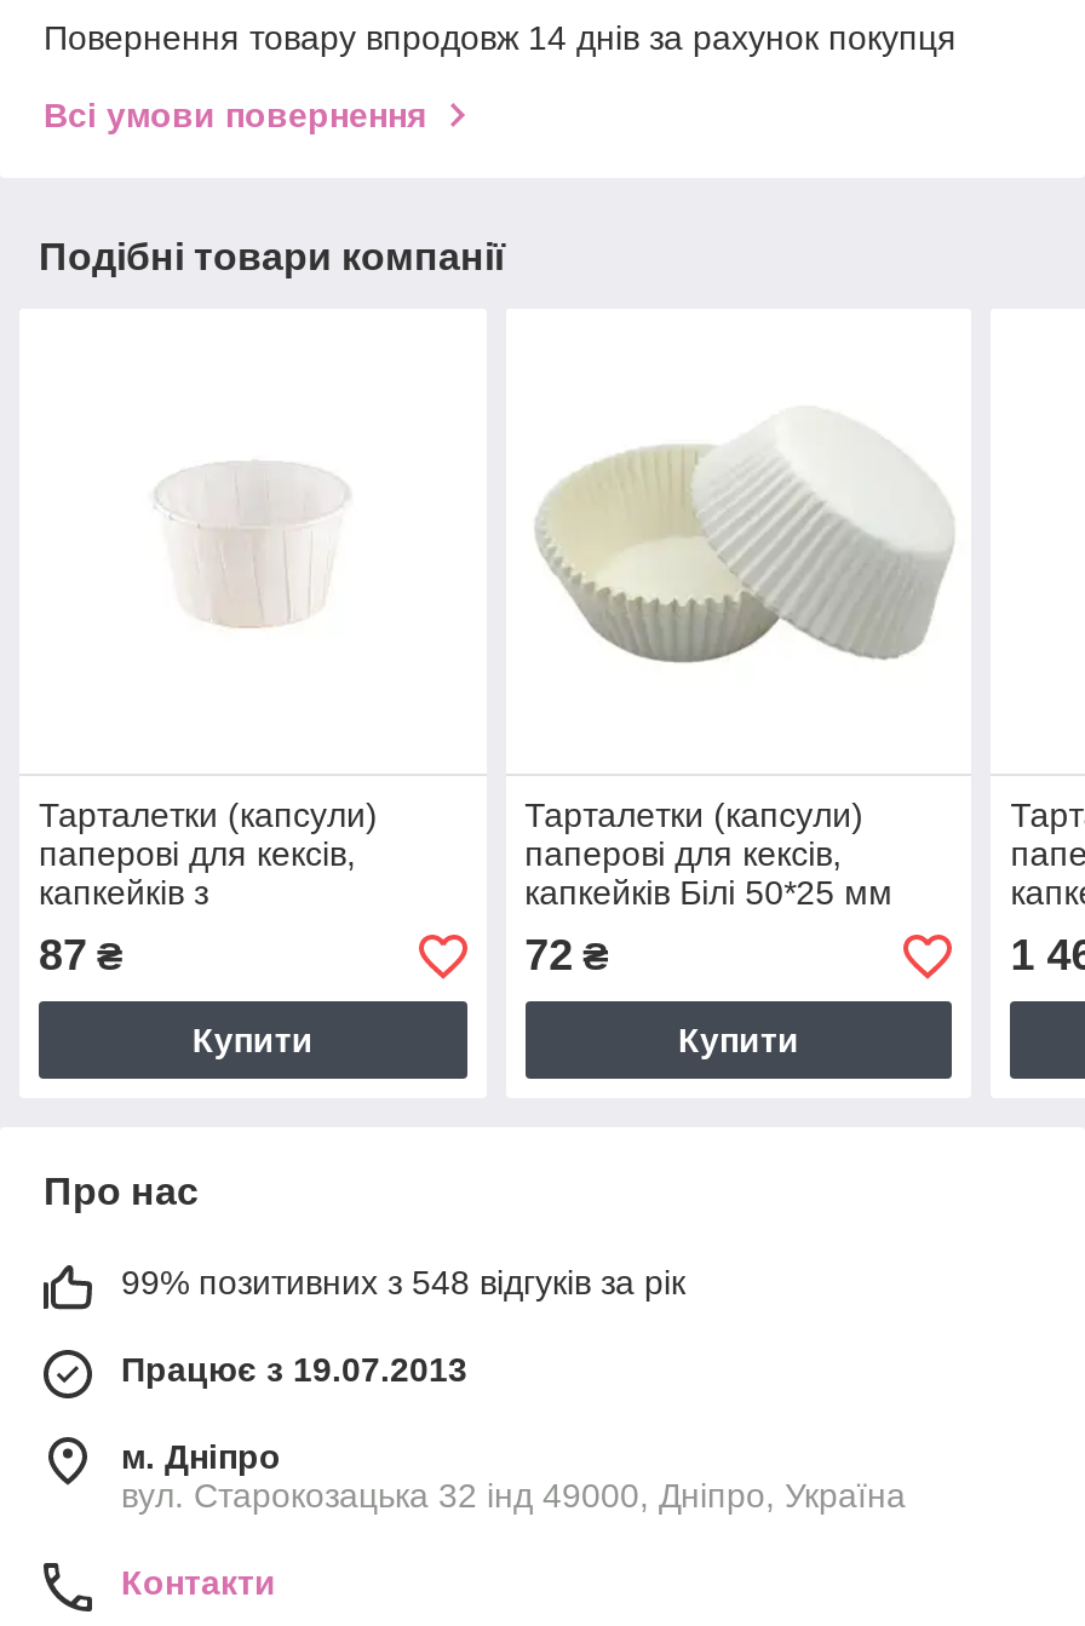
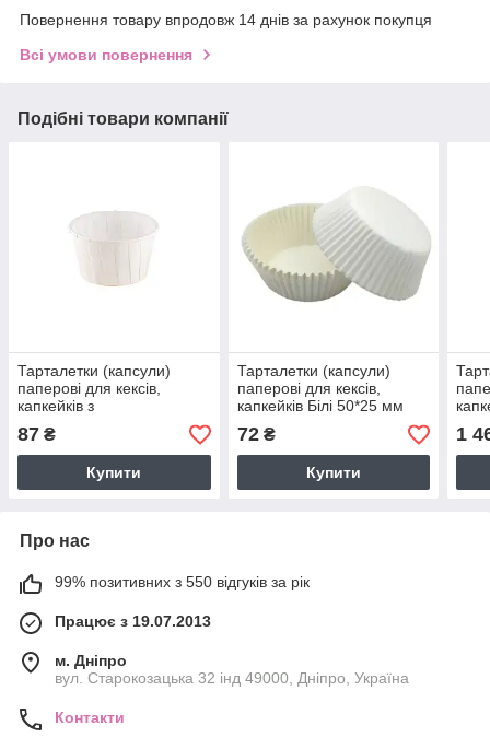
- 99% позитивних з 548 відгуків за рік
+ 99% позитивних з 550 відгуків за рік
